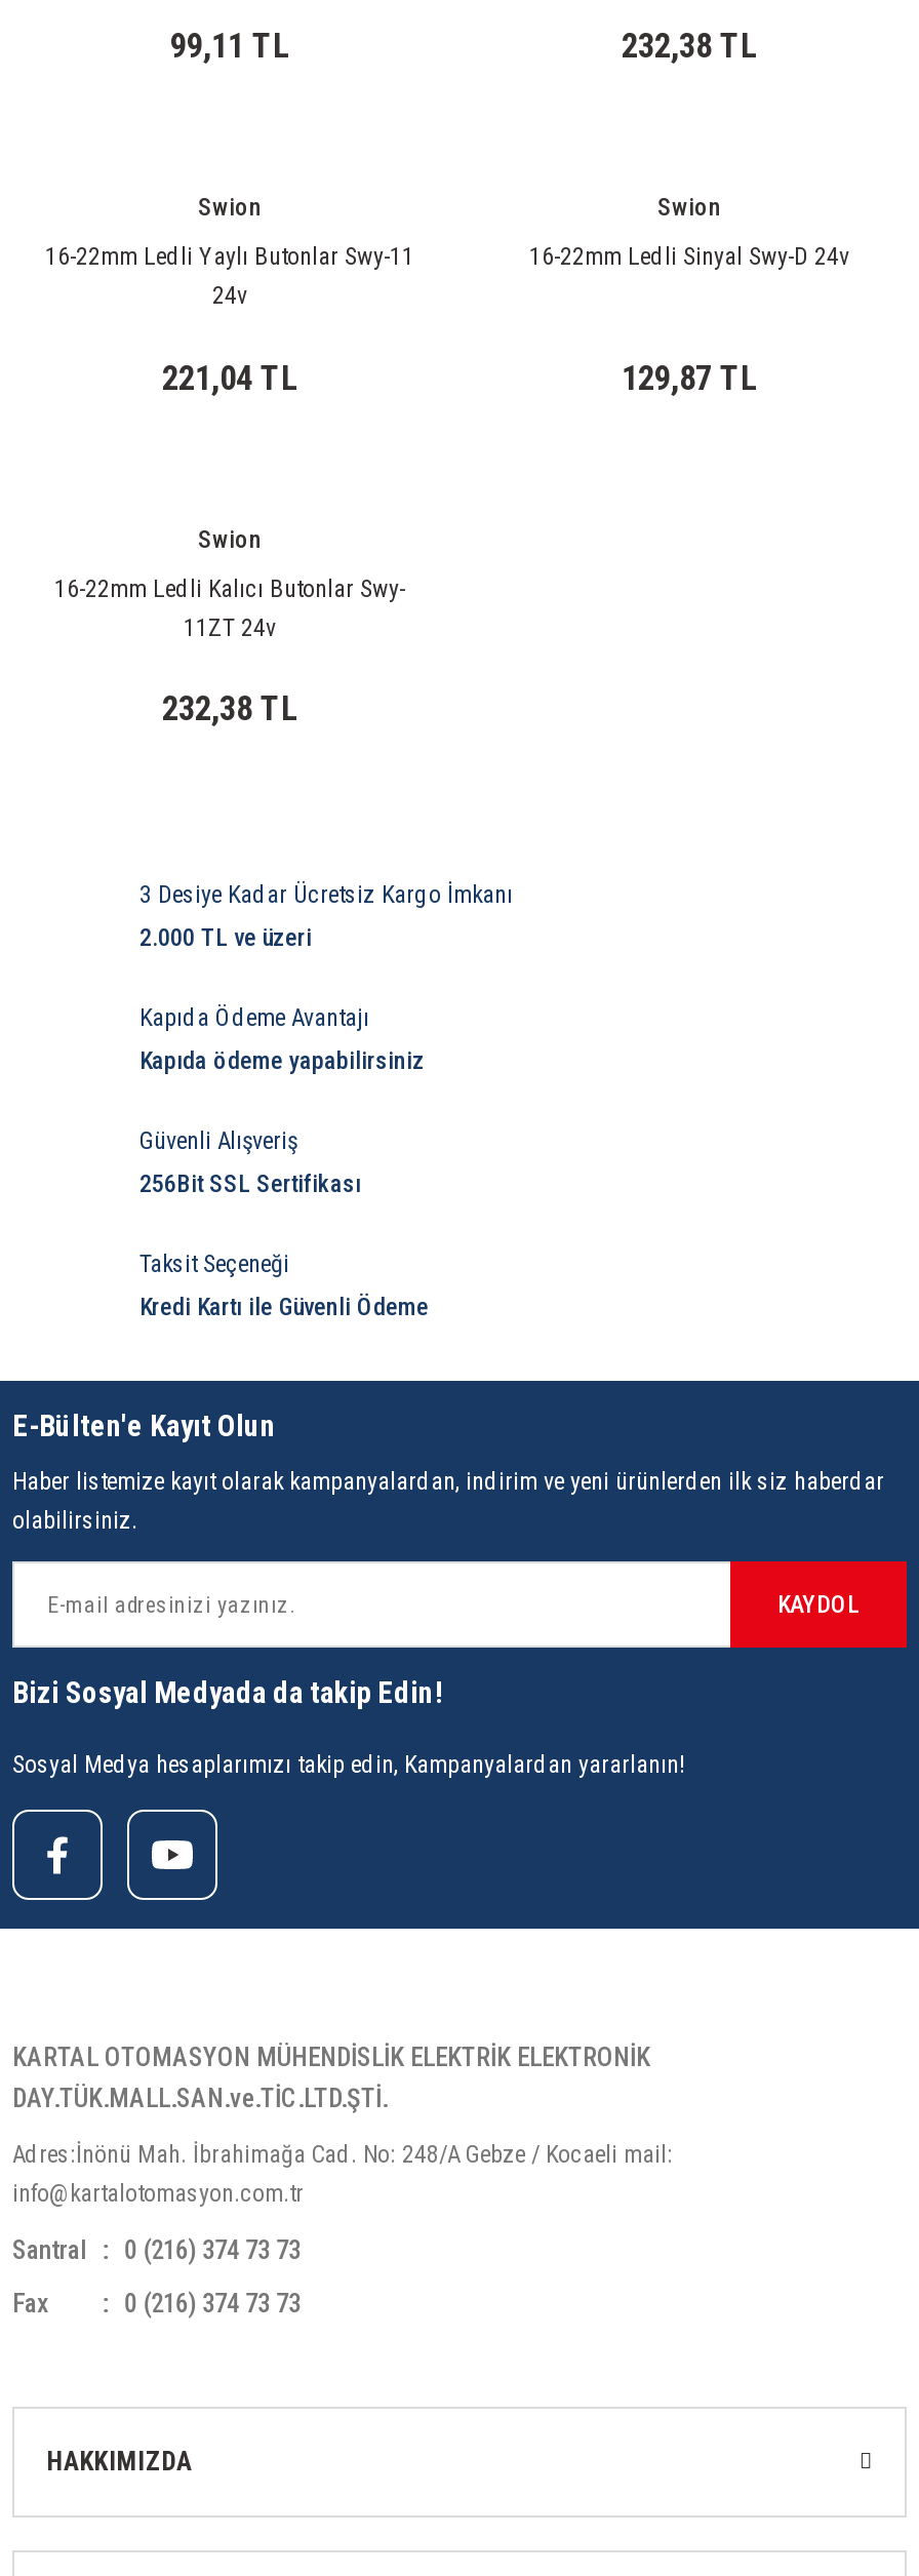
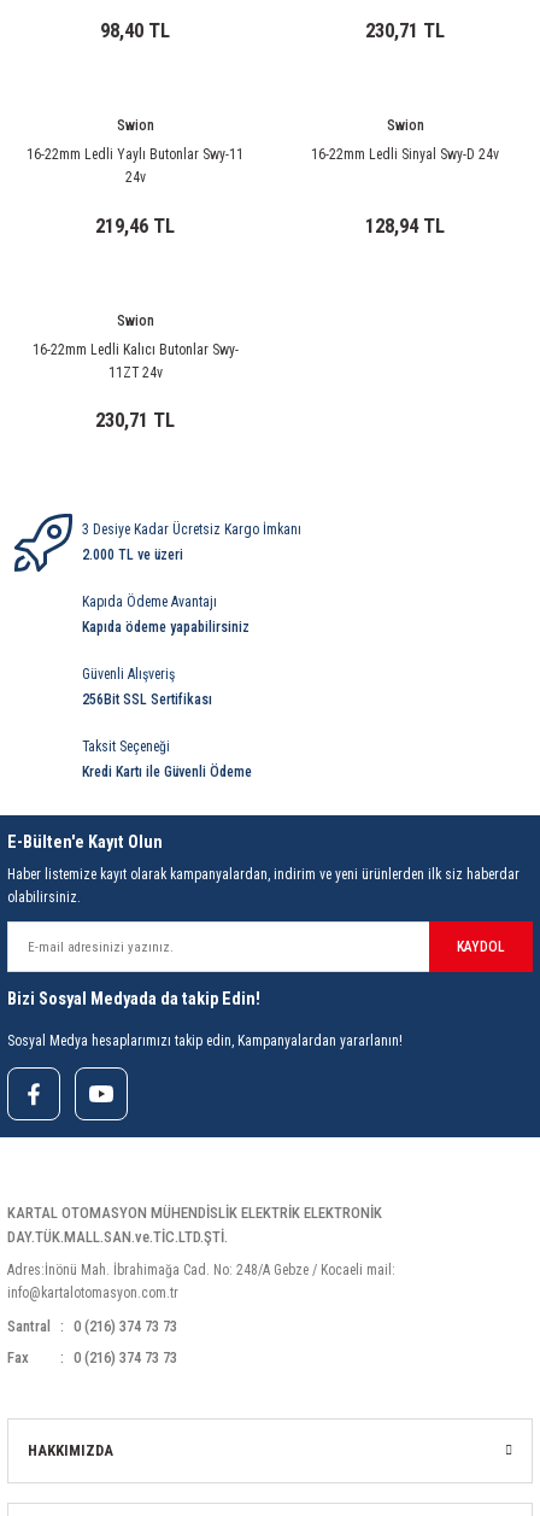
- 99,11 TL
+ 98,40 TL

- 232,38 TL
+ 230,71 TL

- 221,04 TL
+ 219,46 TL

- 129,87 TL
+ 128,94 TL

- 232,38 TL
+ 230,71 TL

+ [image]
